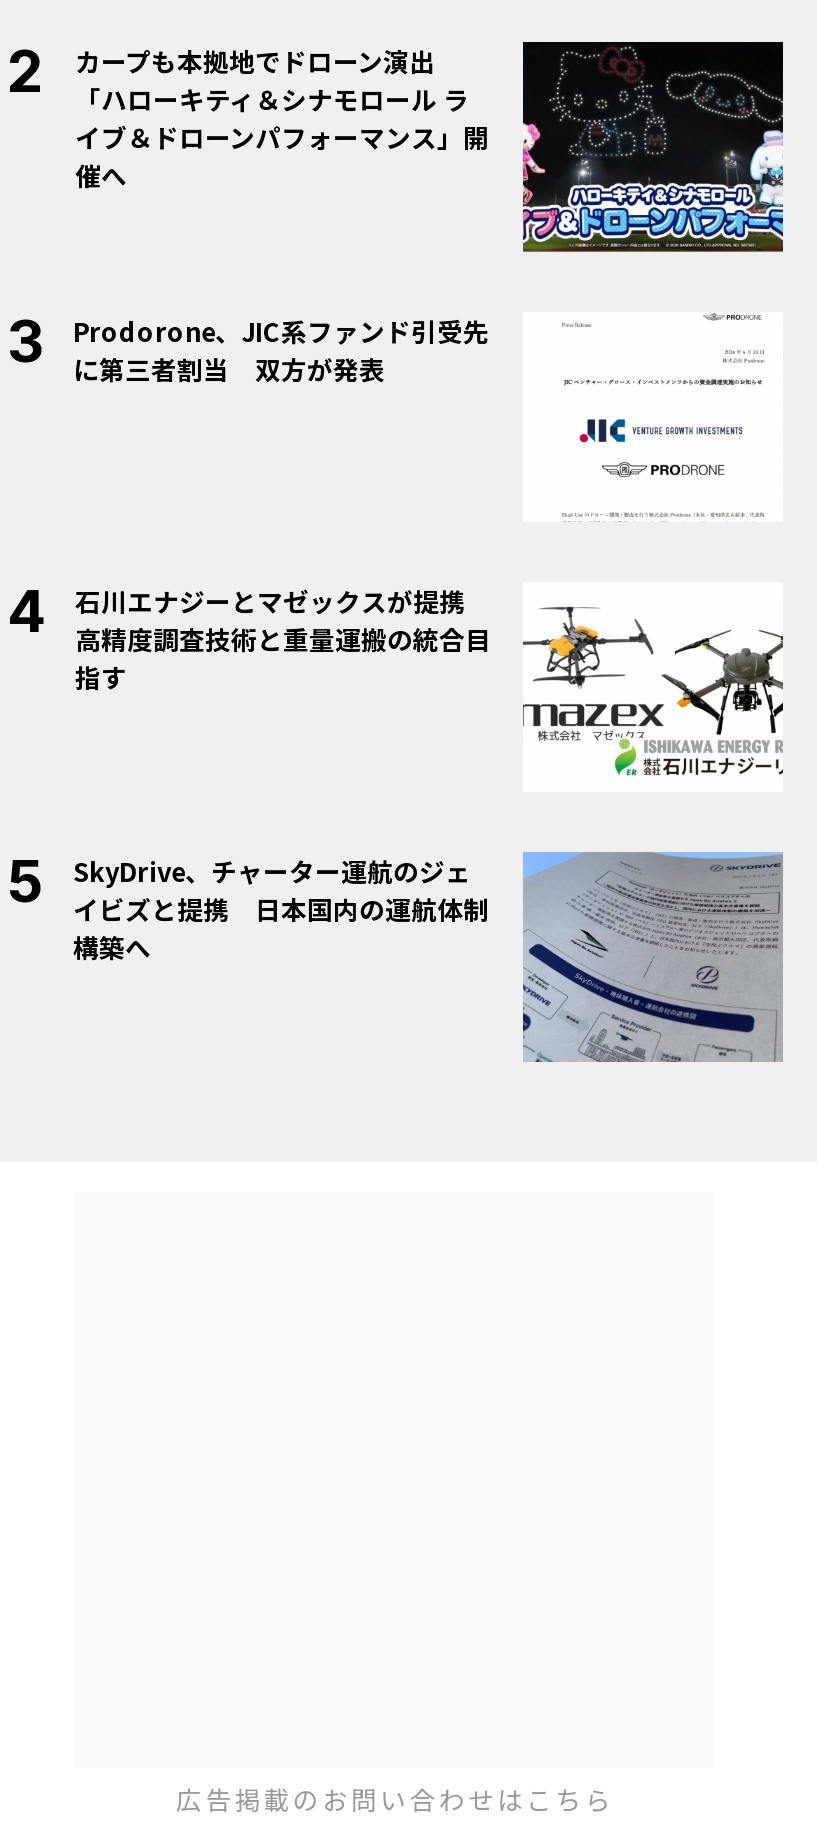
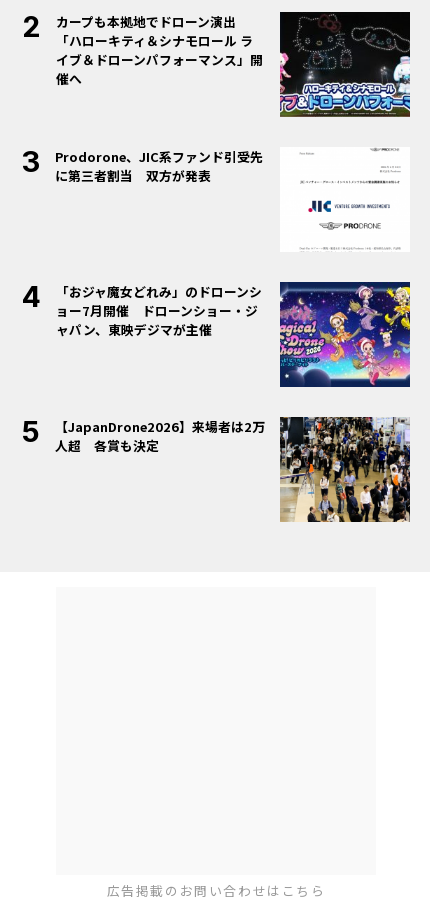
- [image]
- 石川エナジーとマゼックスが提携
- 高精度調査技術と重量運搬の統合目
- 指す
+ [image]
+ 「おジャ魔女どれみ」のドローンシ
+ ョー7月開催 ドローンショー・ジ
+ ャパン、東映デジマが主催

- [image]
- SkyDrive、チャーター運航のジェ
- イビズと提携 日本国内の運航体制
- 構築へ
+ [image]
+ 【JapanDrone2026】来場者は2万
+ 人超 各賞も決定
